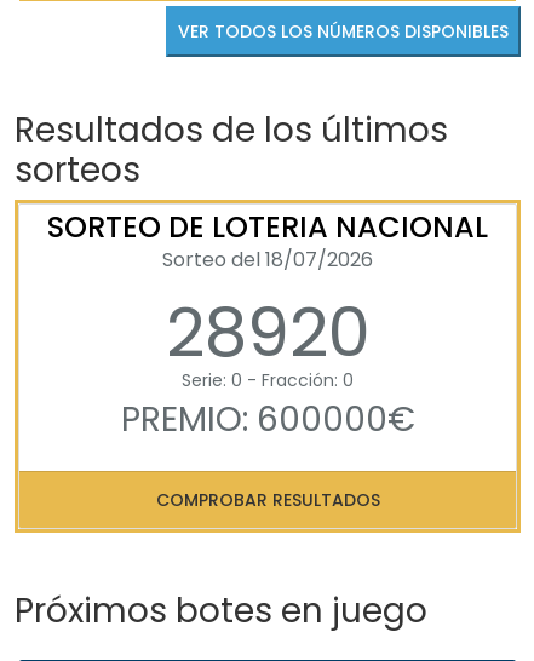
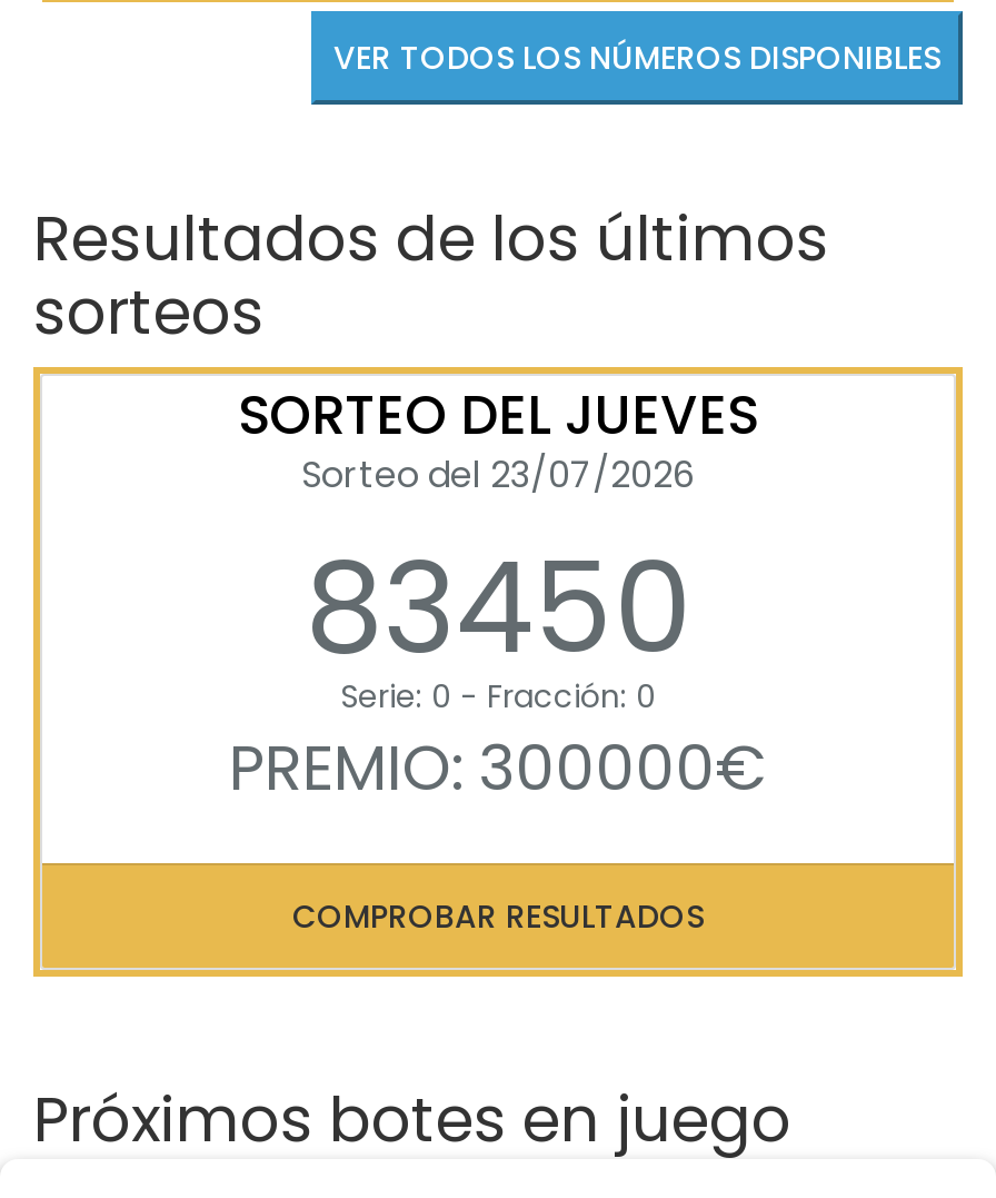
- SORTEO DE LOTERIA NACIONAL
- Sorteo del 18/07/2026
- 28920
+ SORTEO DEL JUEVES
+ Sorteo del 23/07/2026
+ 83450

- PREMIO: 600000€
+ PREMIO: 300000€
